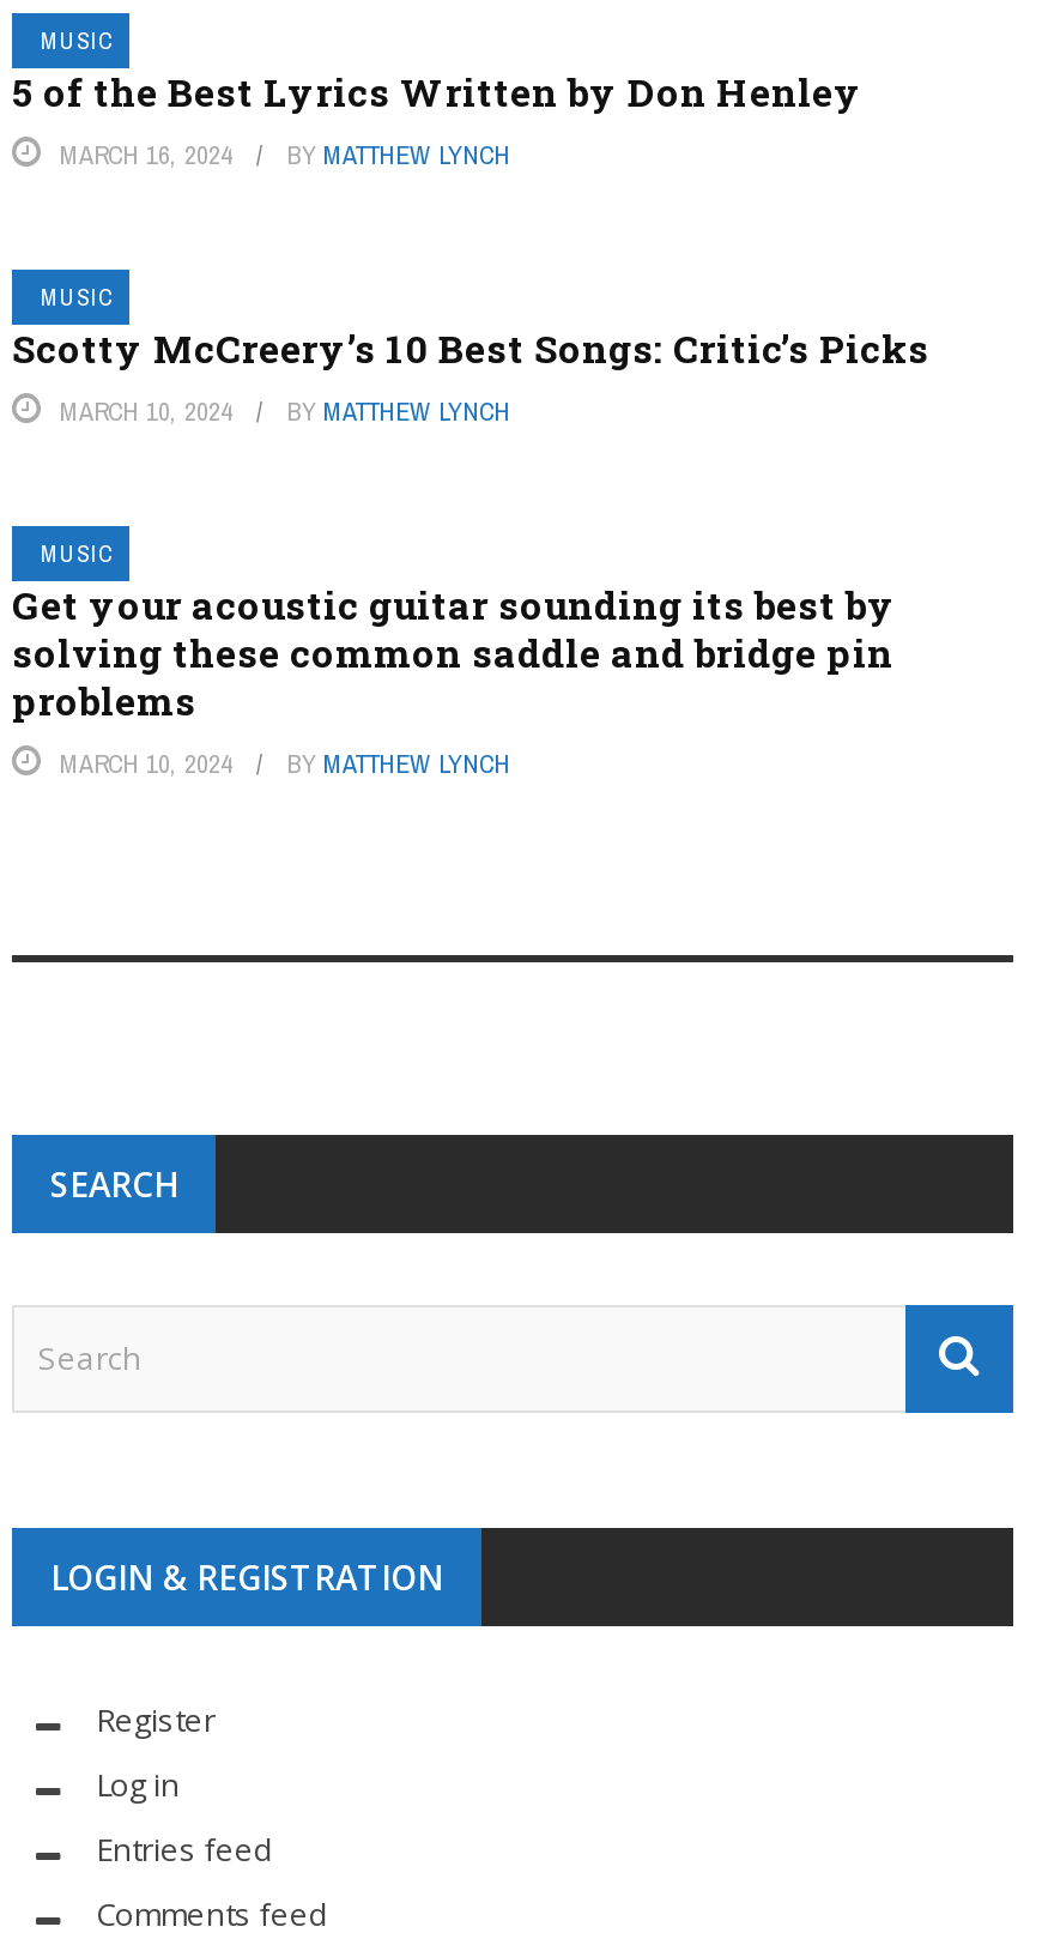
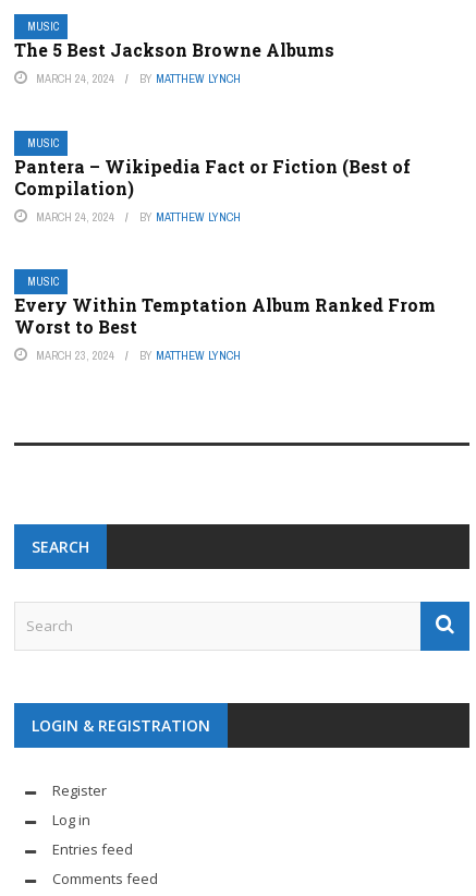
- 5 of the Best Lyrics Written by Don Henley
- MARCH 16, 2024
+ The 5 Best Jackson Browne Albums
+ MARCH 24, 2024

- Scotty McCreery’s 10 Best Songs: Critic’s Picks
- MARCH 10, 2024
+ Pantera – Wikipedia Fact or Fiction (Best of
+ Compilation)
+ MARCH 24, 2024

moved down: BY MATTHEW LYNCH | MUSIC

- Get your acoustic guitar sounding its best by
- solving these common saddle and bridge pin
- problems
- MARCH 10, 2024
+ Every Within Temptation Album Ranked From
+ Worst to Best
+ MARCH 23, 2024
